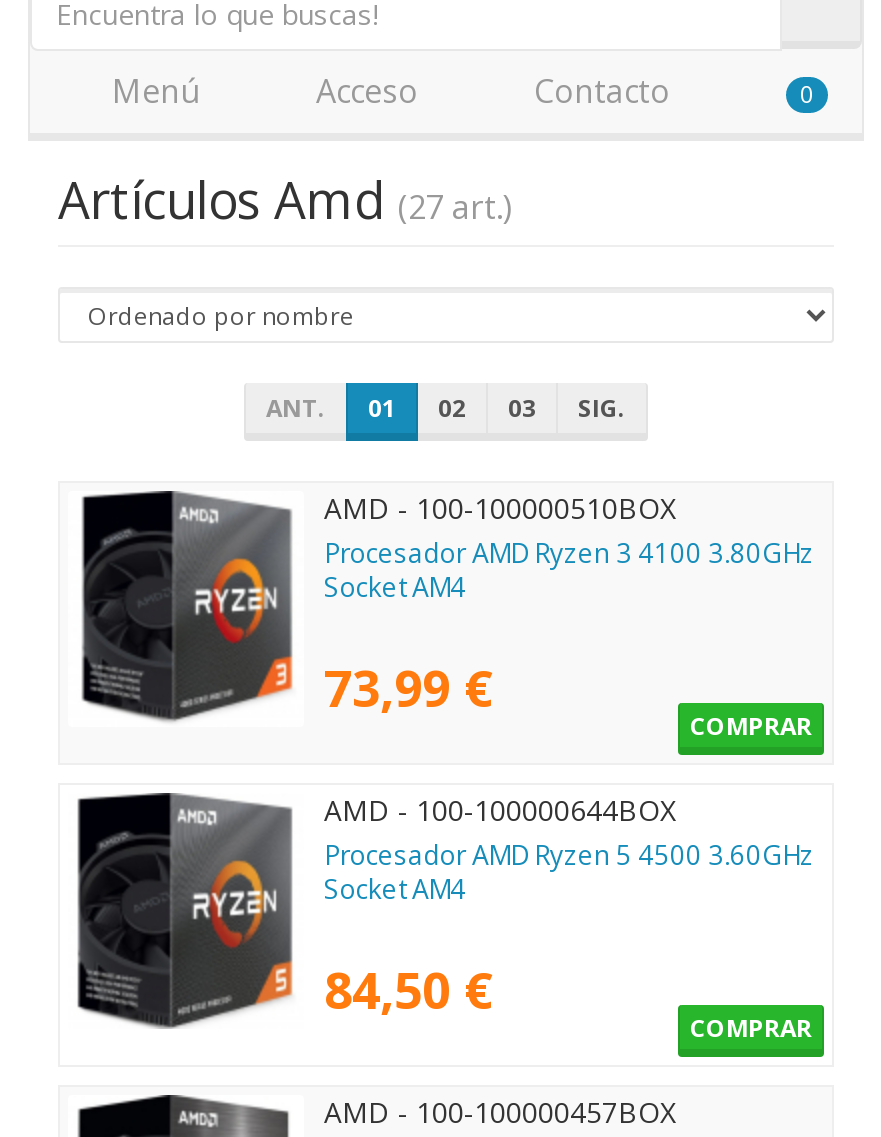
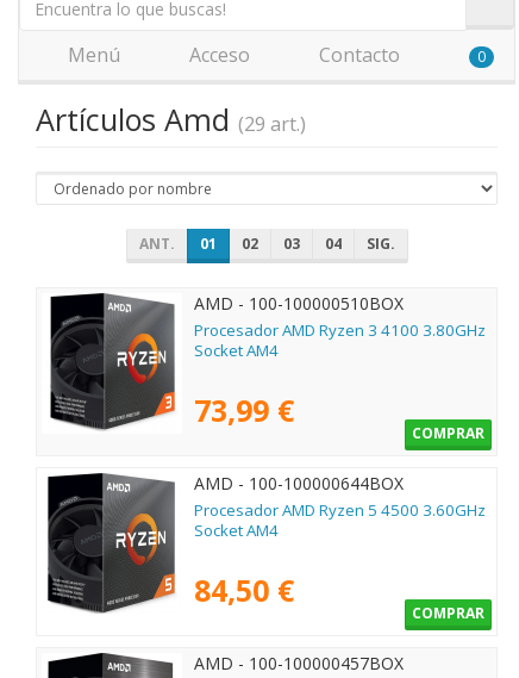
- Artículos Amd (27 art.)
+ Artículos Amd (29 art.)

+ 04
